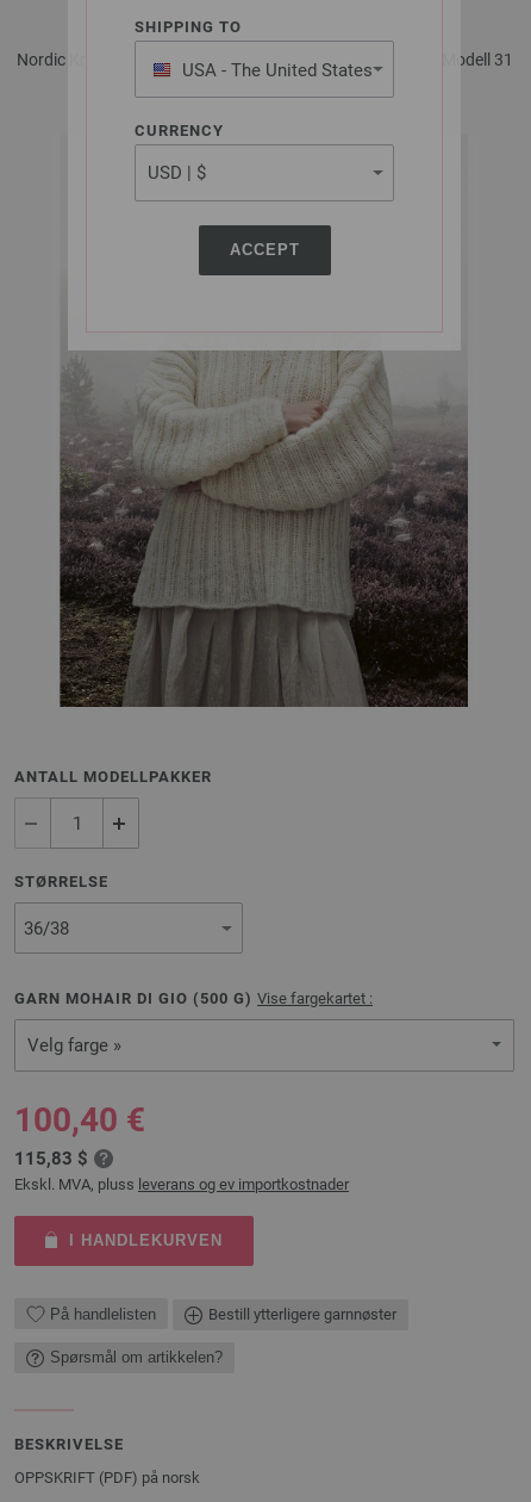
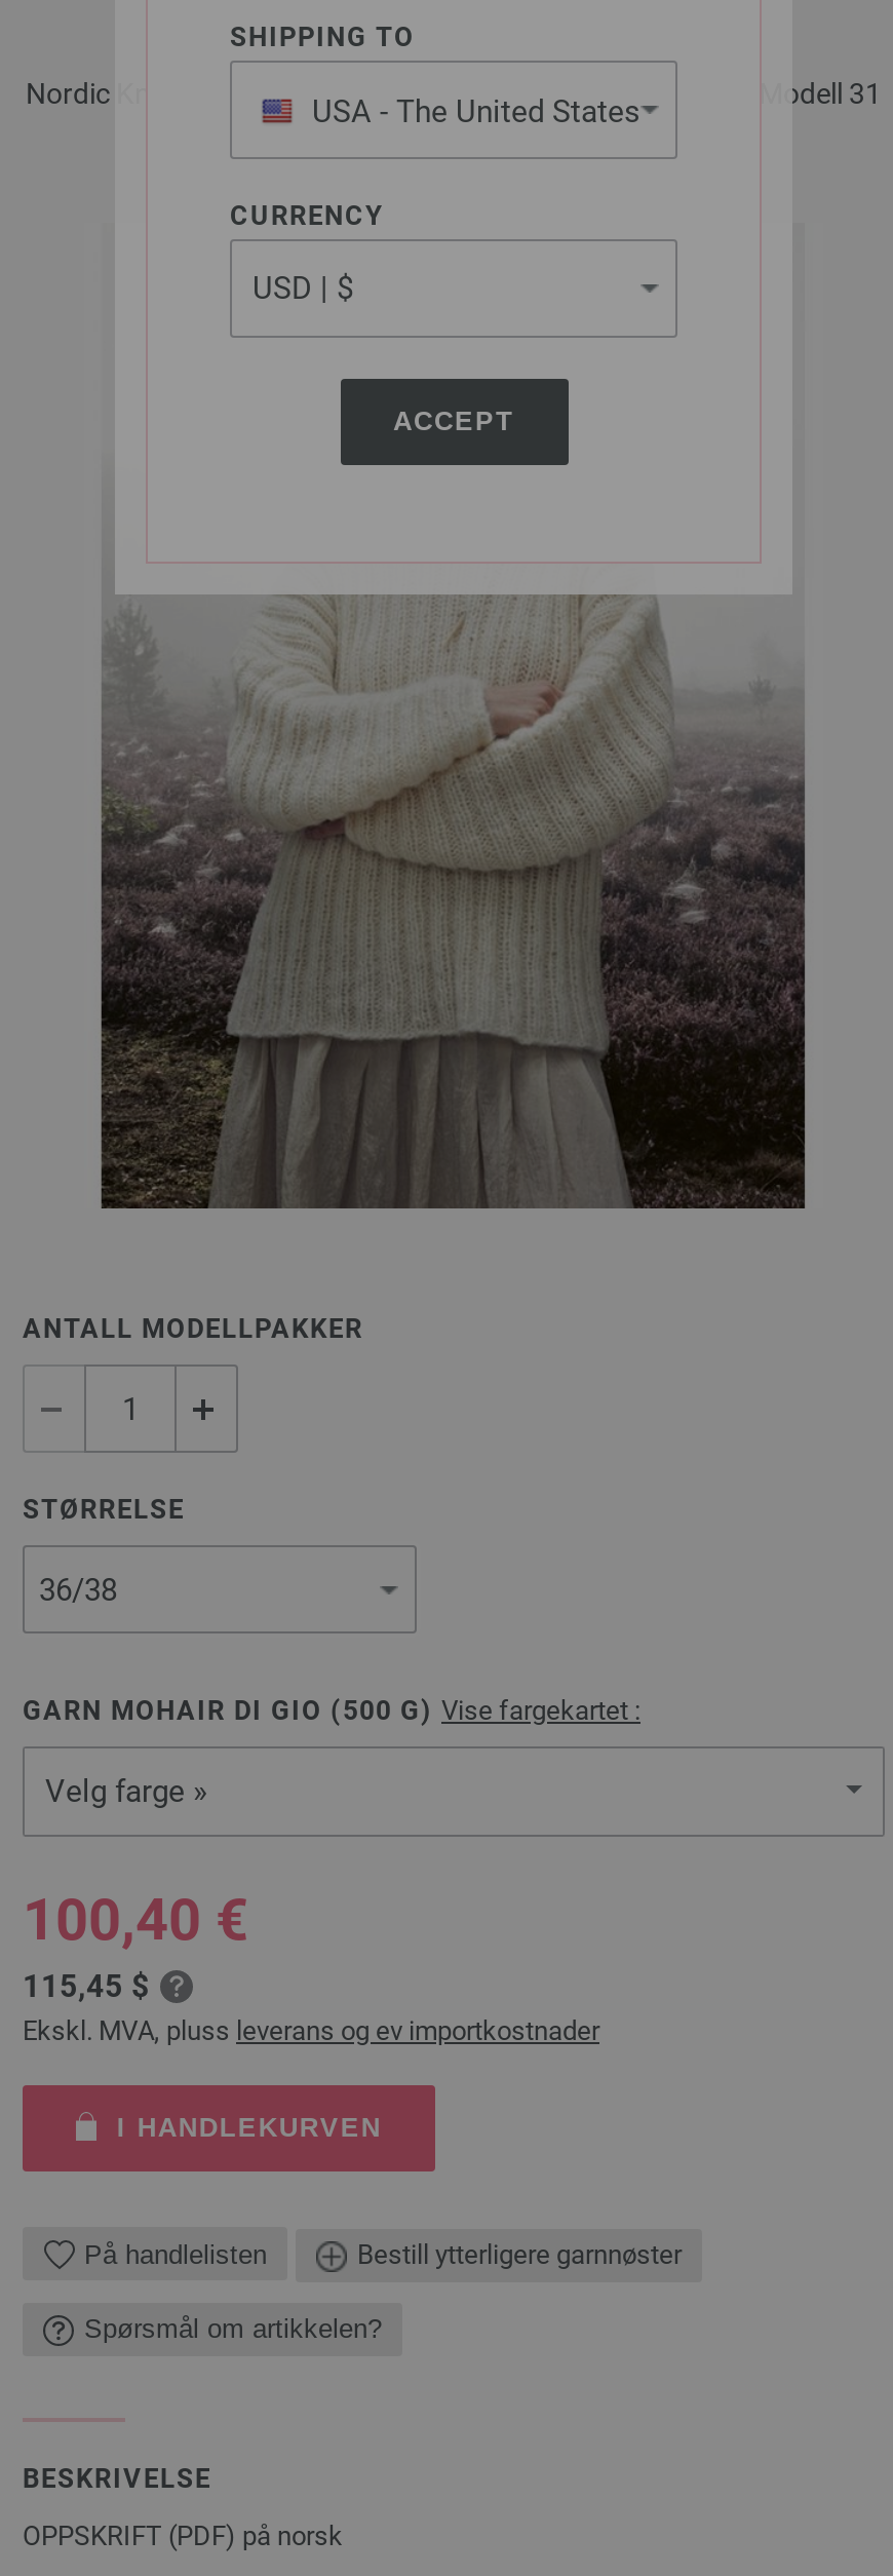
- 115,83 $
+ 115,45 $
